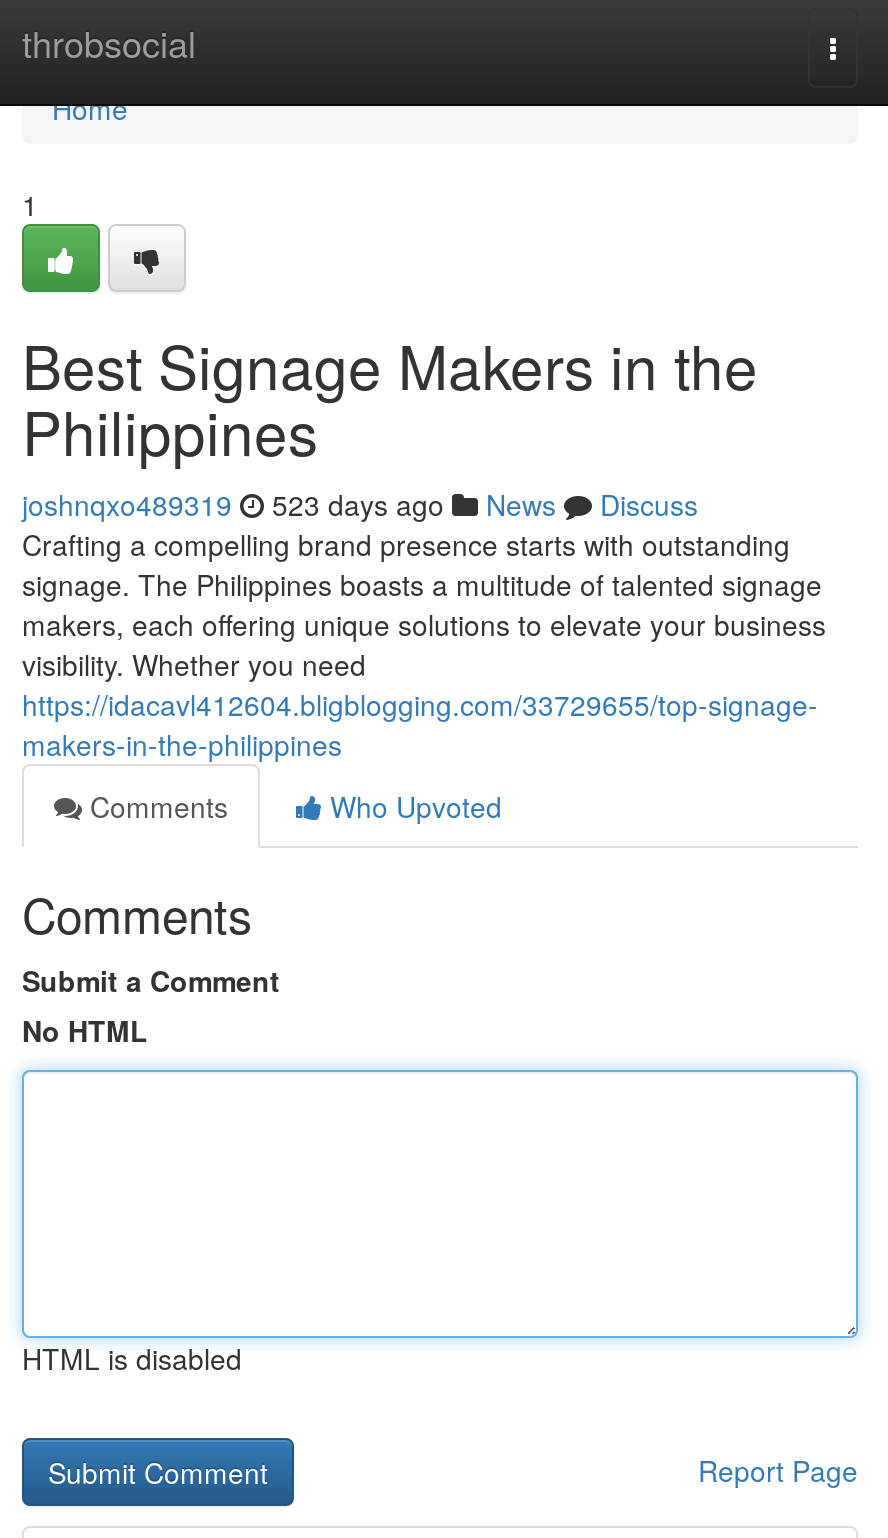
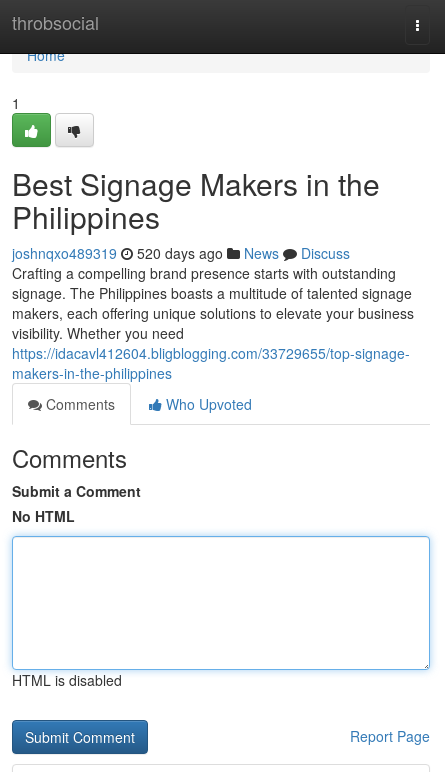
- joshnqxo489319 523 days ago News Discuss
+ joshnqxo489319 520 days ago News Discuss
